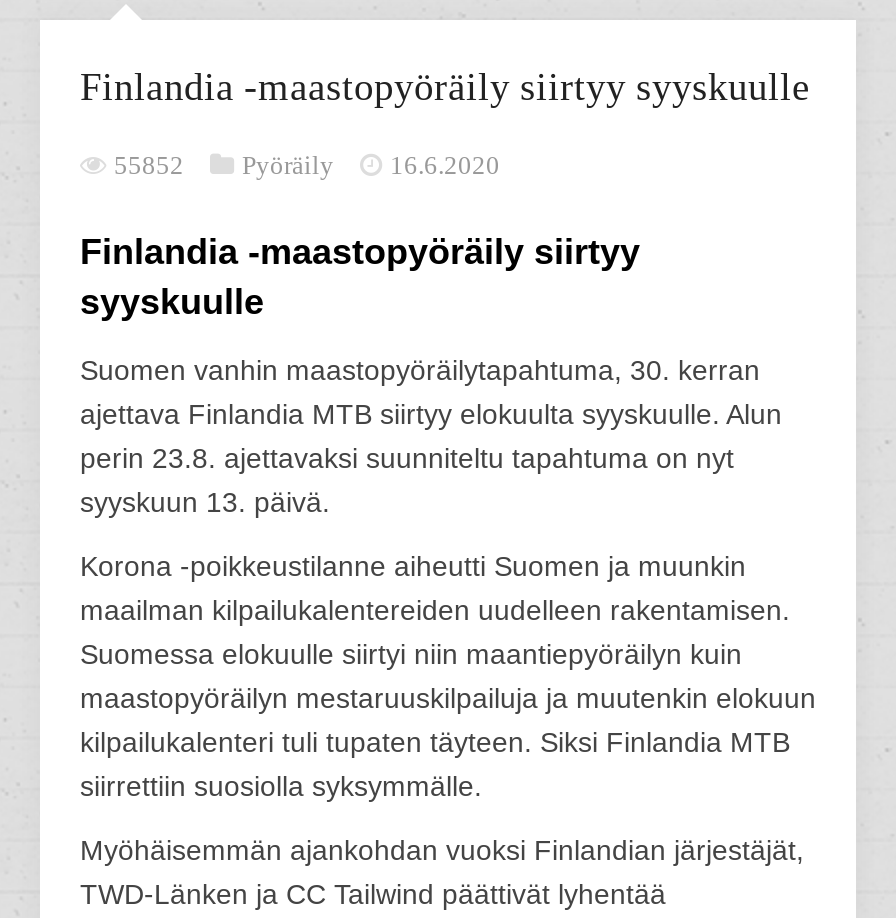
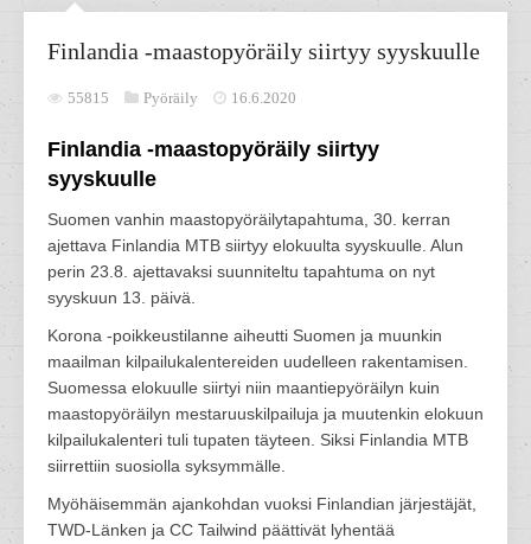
- 55852 Pyöräily 16.6.2020
+ 55815 Pyöräily 16.6.2020
